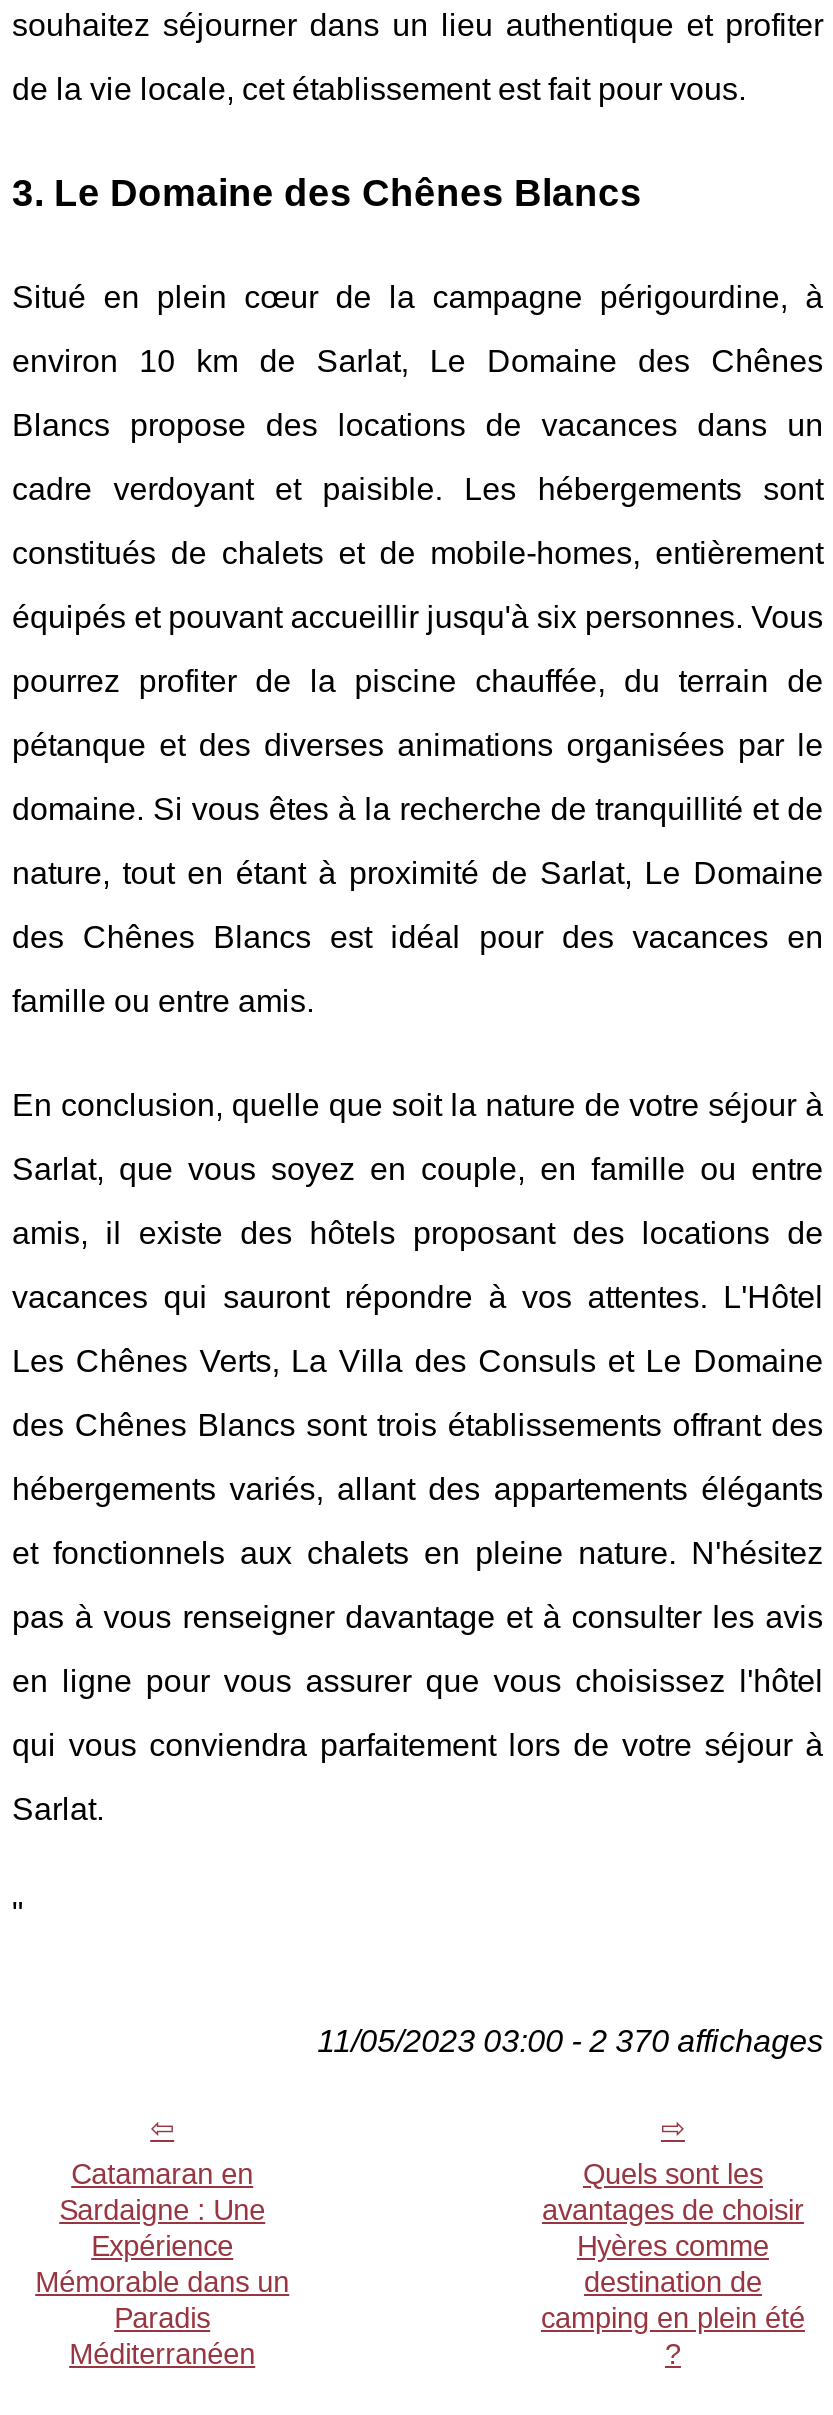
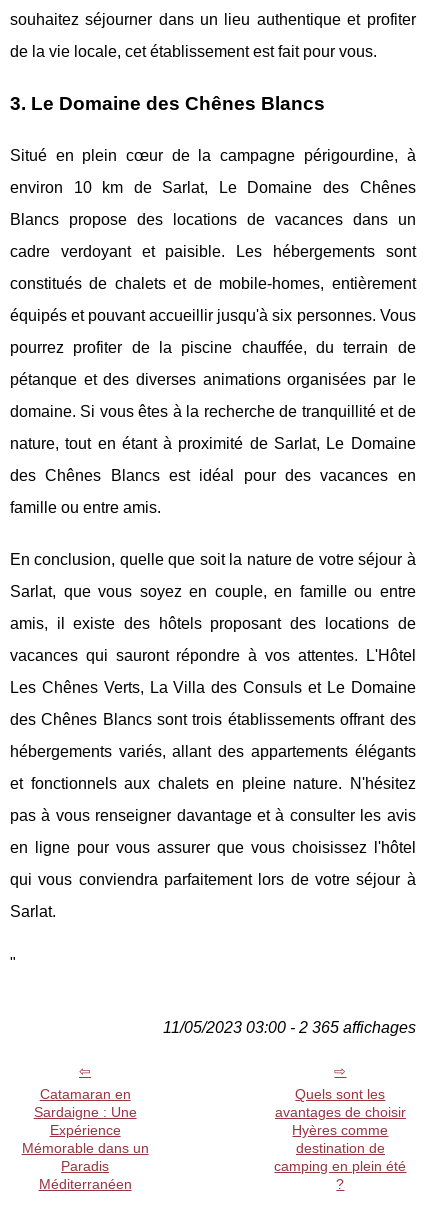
- 11/05/2023 03:00 - 2 370 affichages
+ 11/05/2023 03:00 - 2 365 affichages
